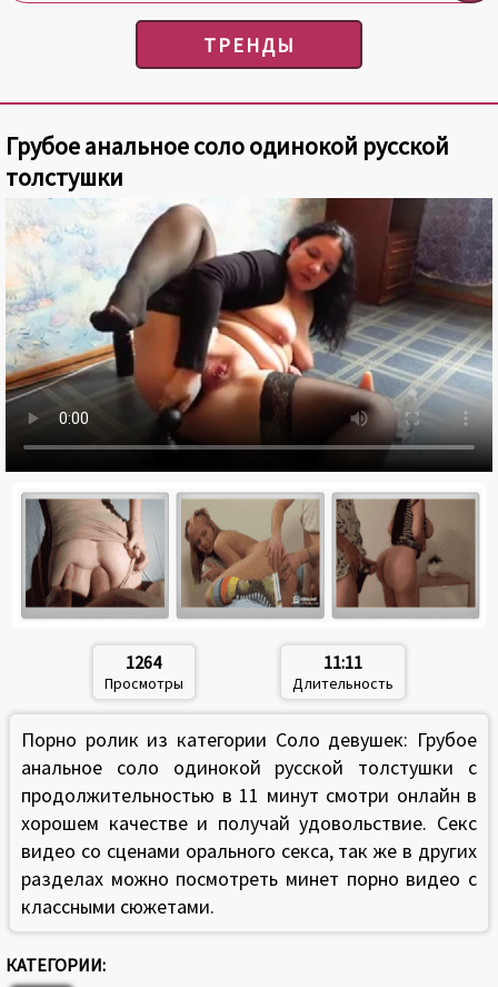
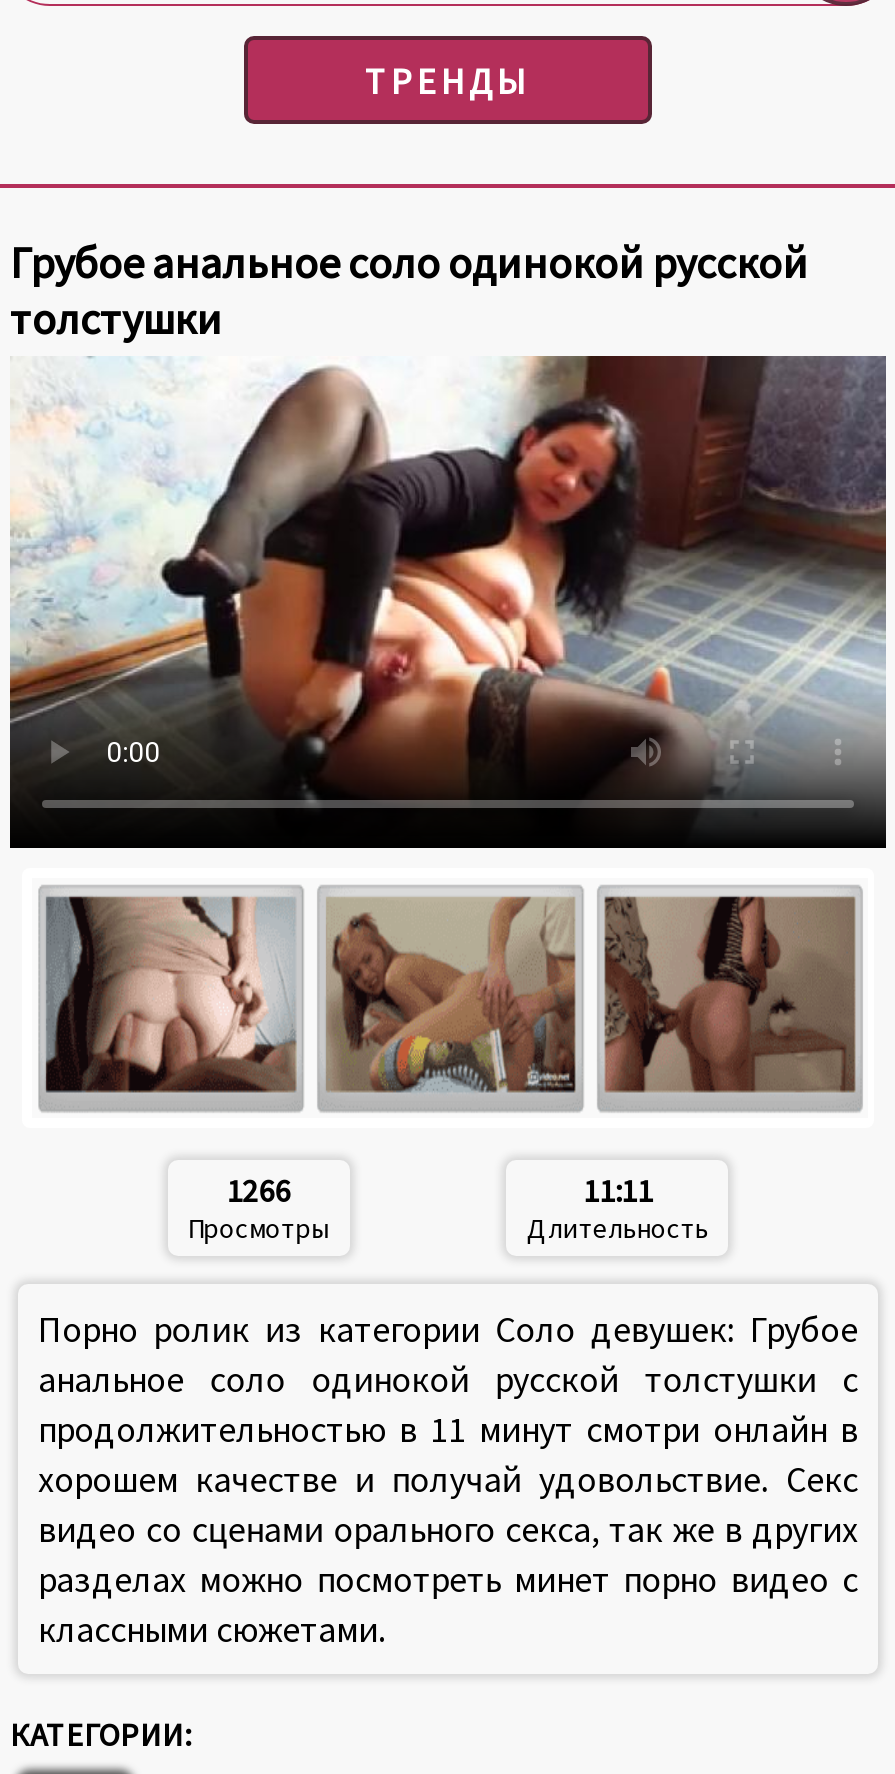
- 1264
+ 1266
